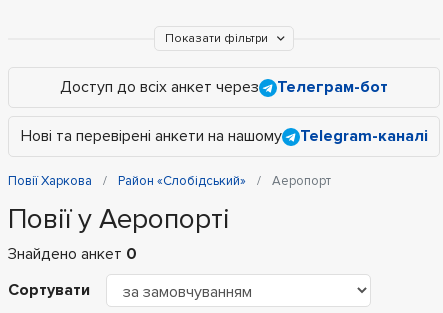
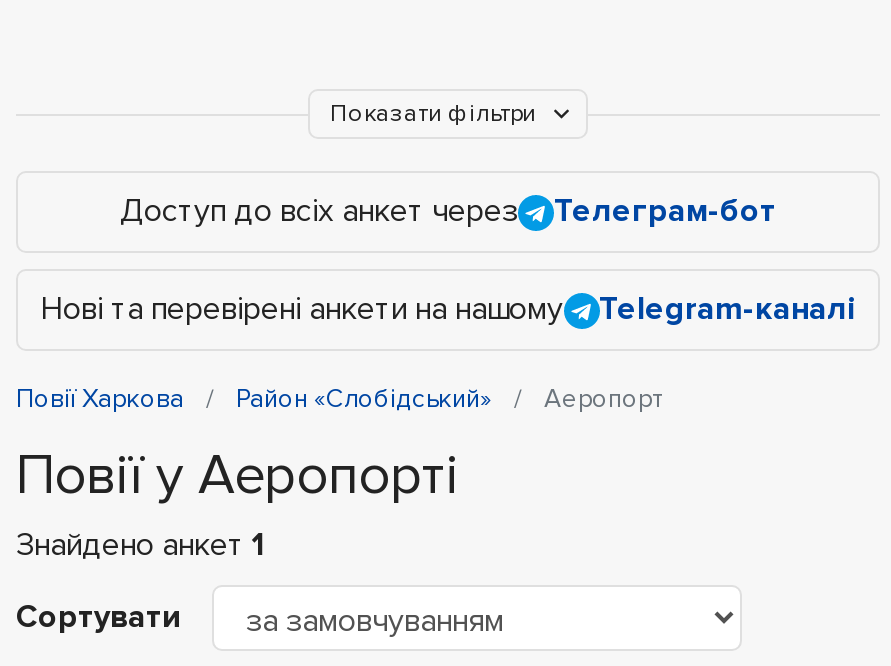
- Знайдено анкет 0
+ Знайдено анкет 1
